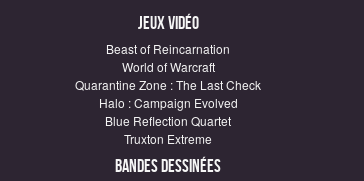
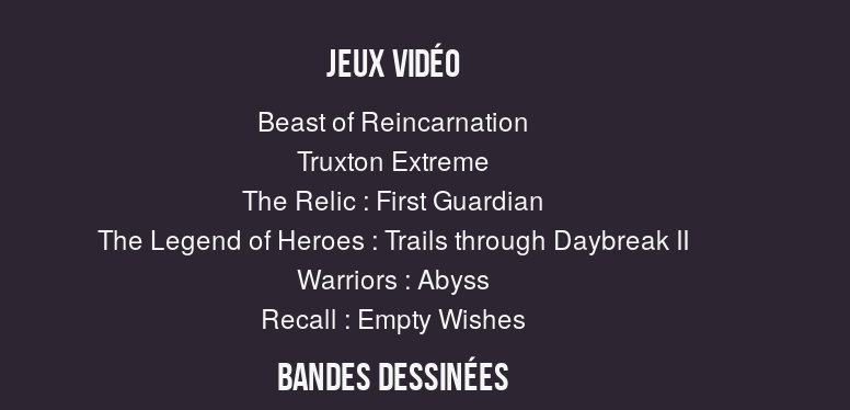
- World of Warcraft
- Quarantine Zone : The Last Check
- Halo : Campaign Evolved
- Blue Reflection Quartet

moved up: Truxton Extreme

+ The Relic : First Guardian
+ The Legend of Heroes : Trails through Daybreak II
+ Warriors : Abyss
+ Recall : Empty Wishes
